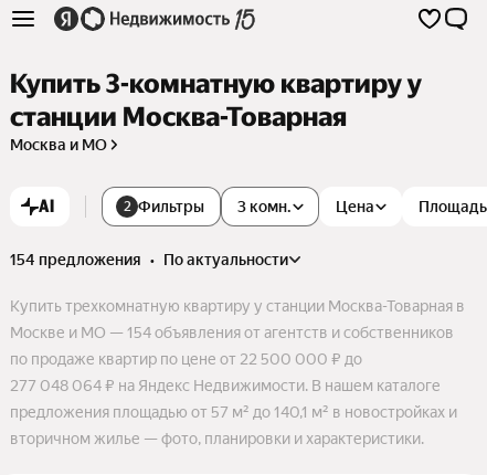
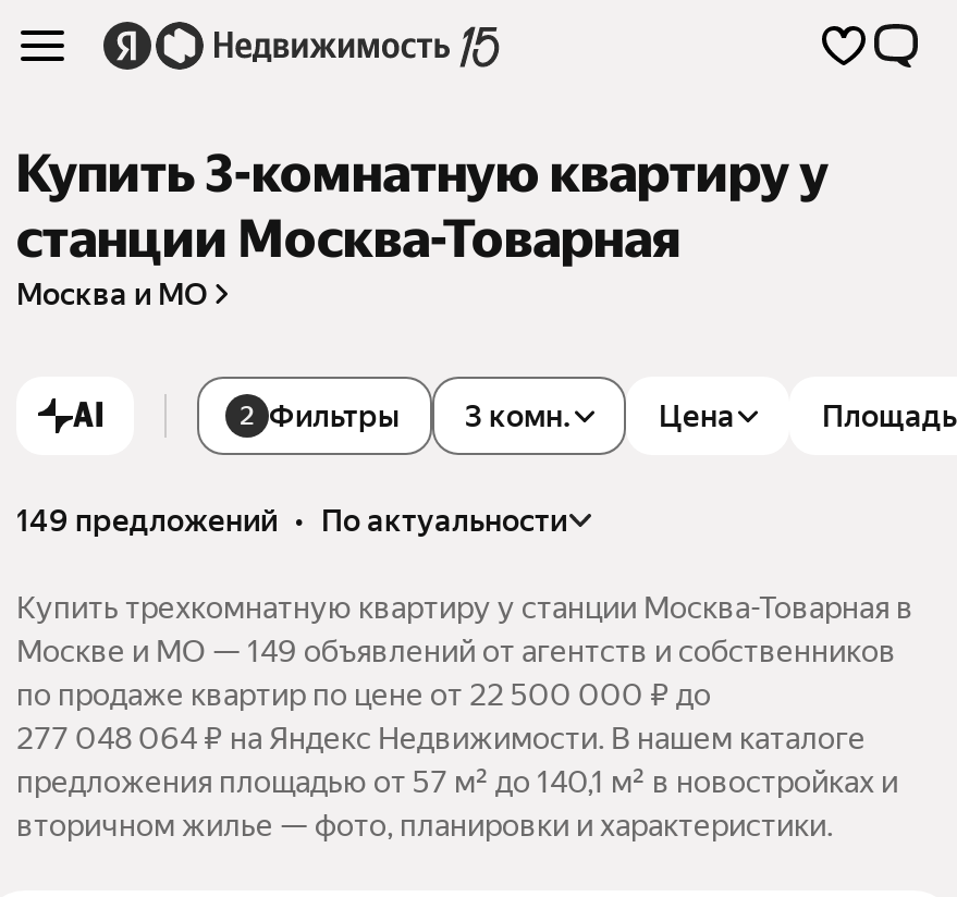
- 154 предложения • по актуальности
+ 149 предложений • по актуальности

- Москве и МО — 154 объявления от агентств и собственников
+ Москве и МО — 149 объявлений от агентств и собственников
